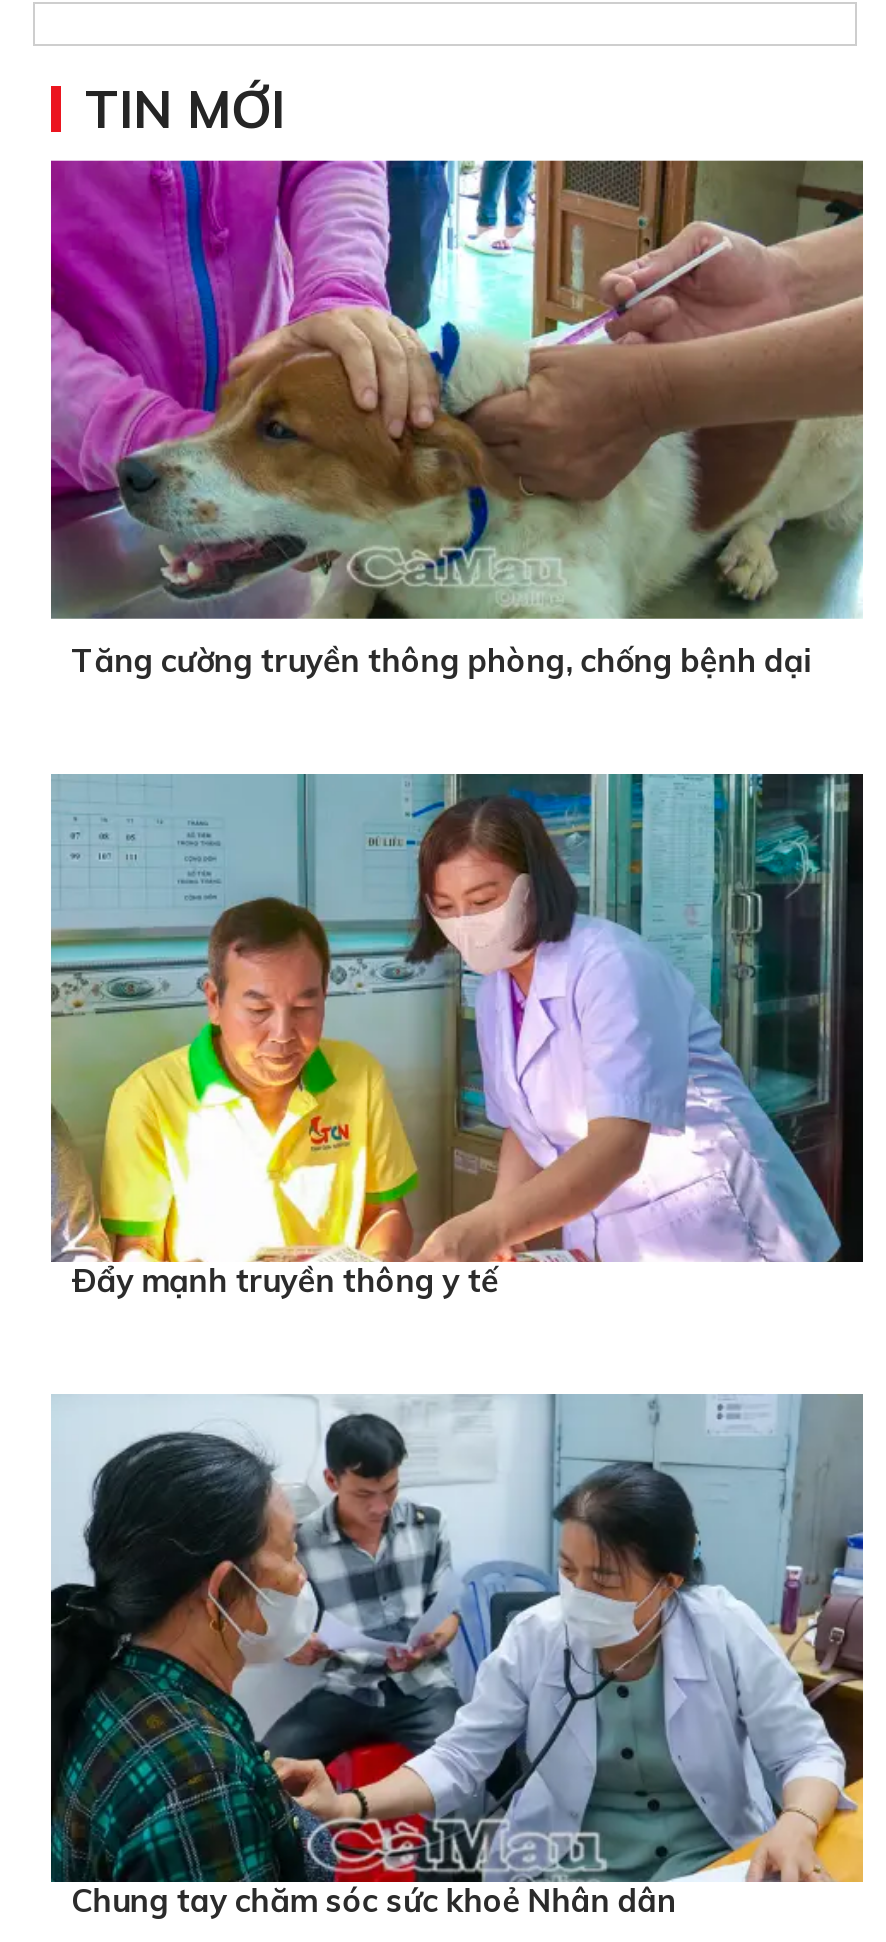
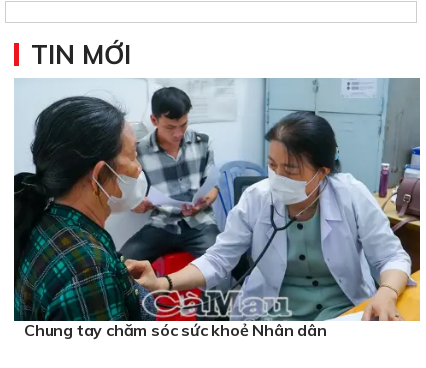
- [image]
- Tăng cường truyền thông phòng, chống bệnh dại

- [image]
- Ðẩy mạnh truyền thông y tế
